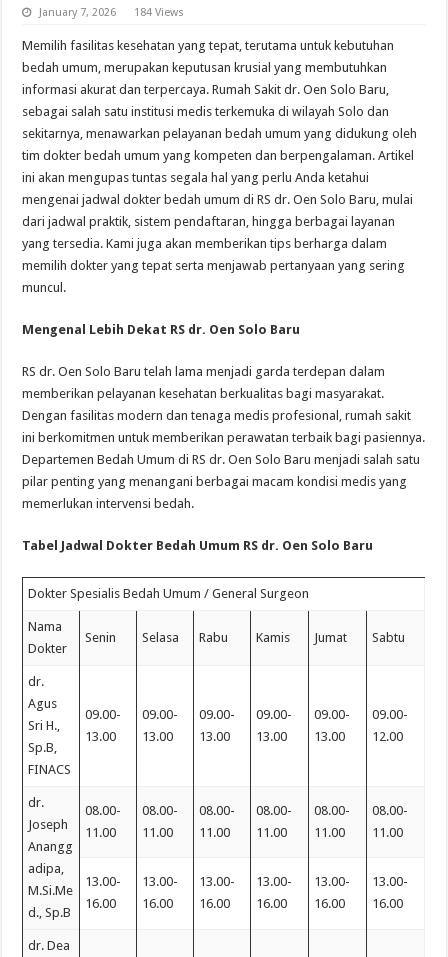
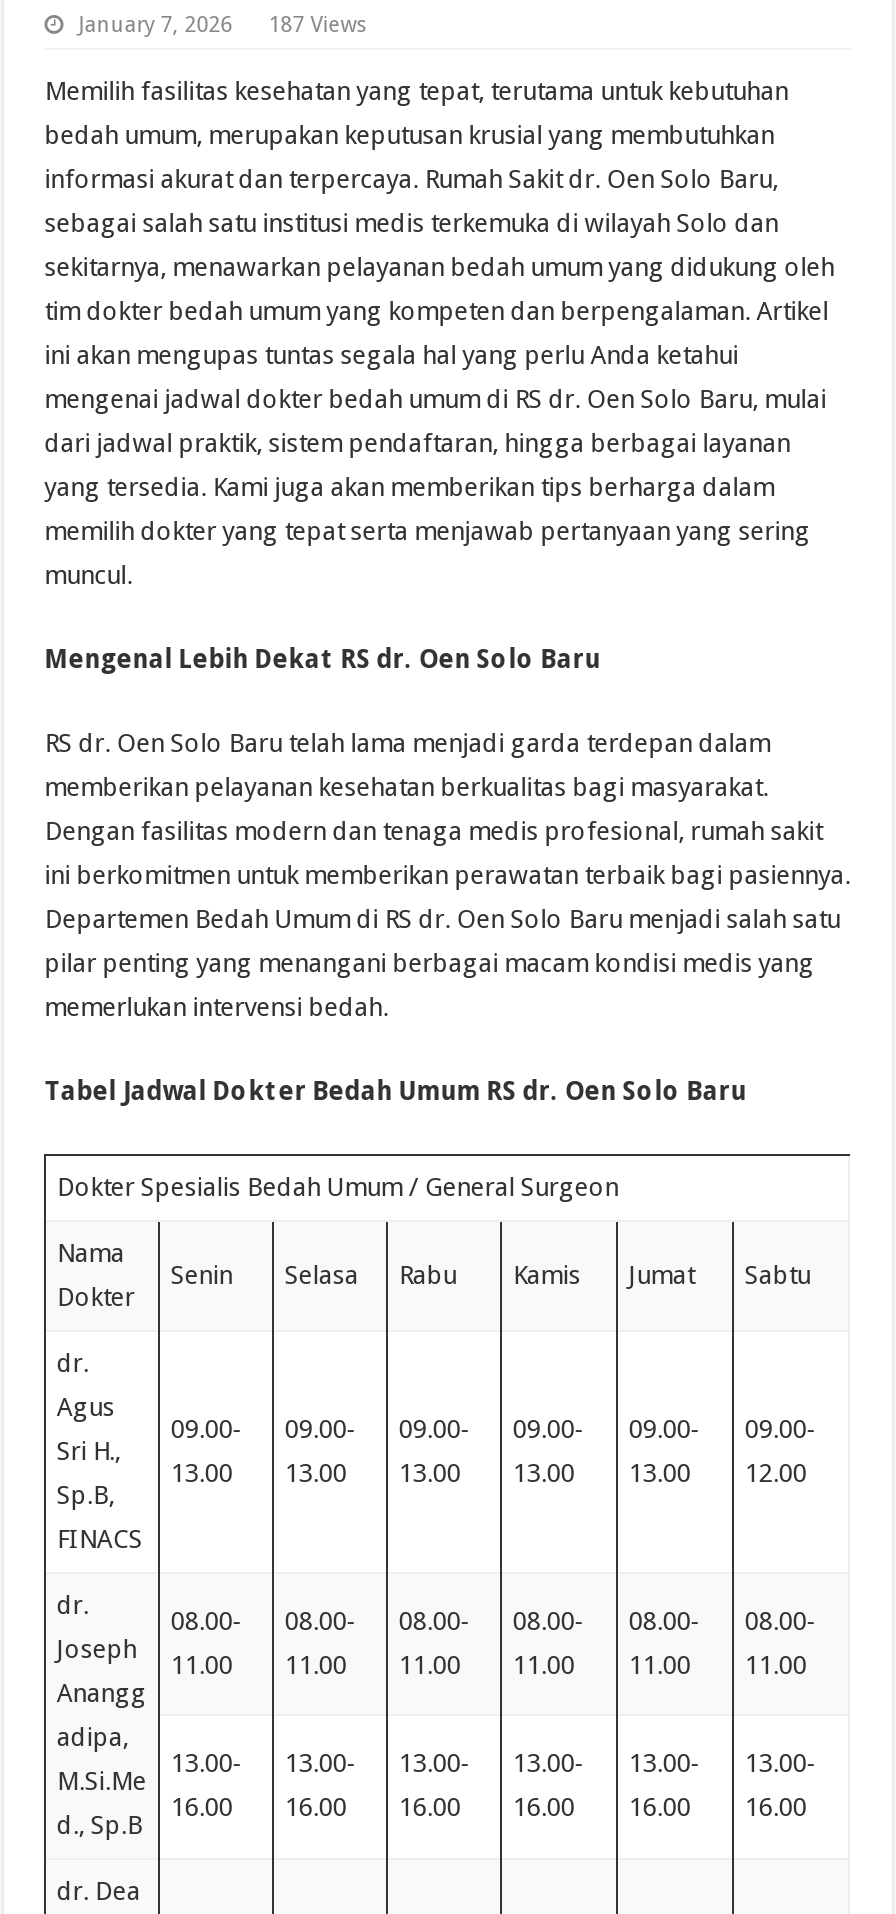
- January 7, 2026 184 Views
+ January 7, 2026 187 Views
